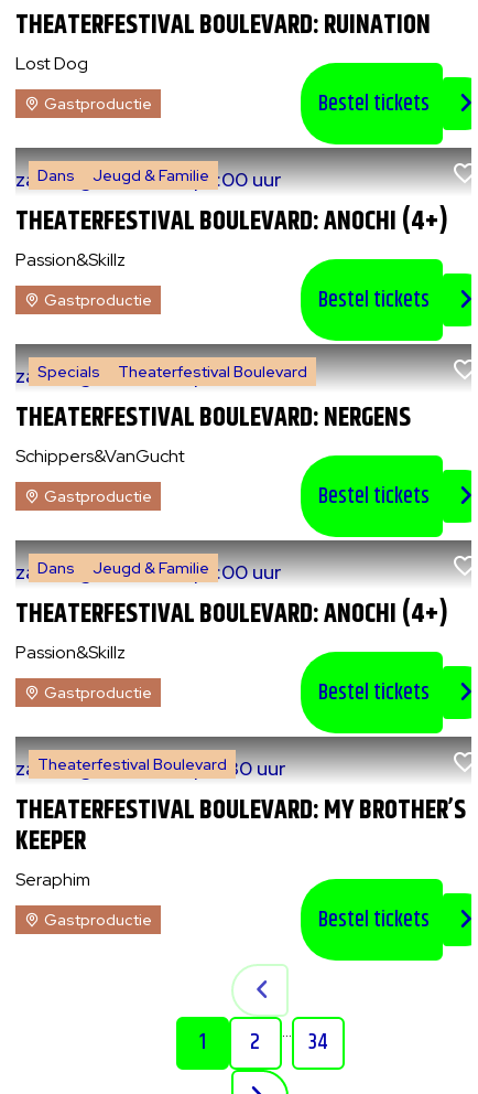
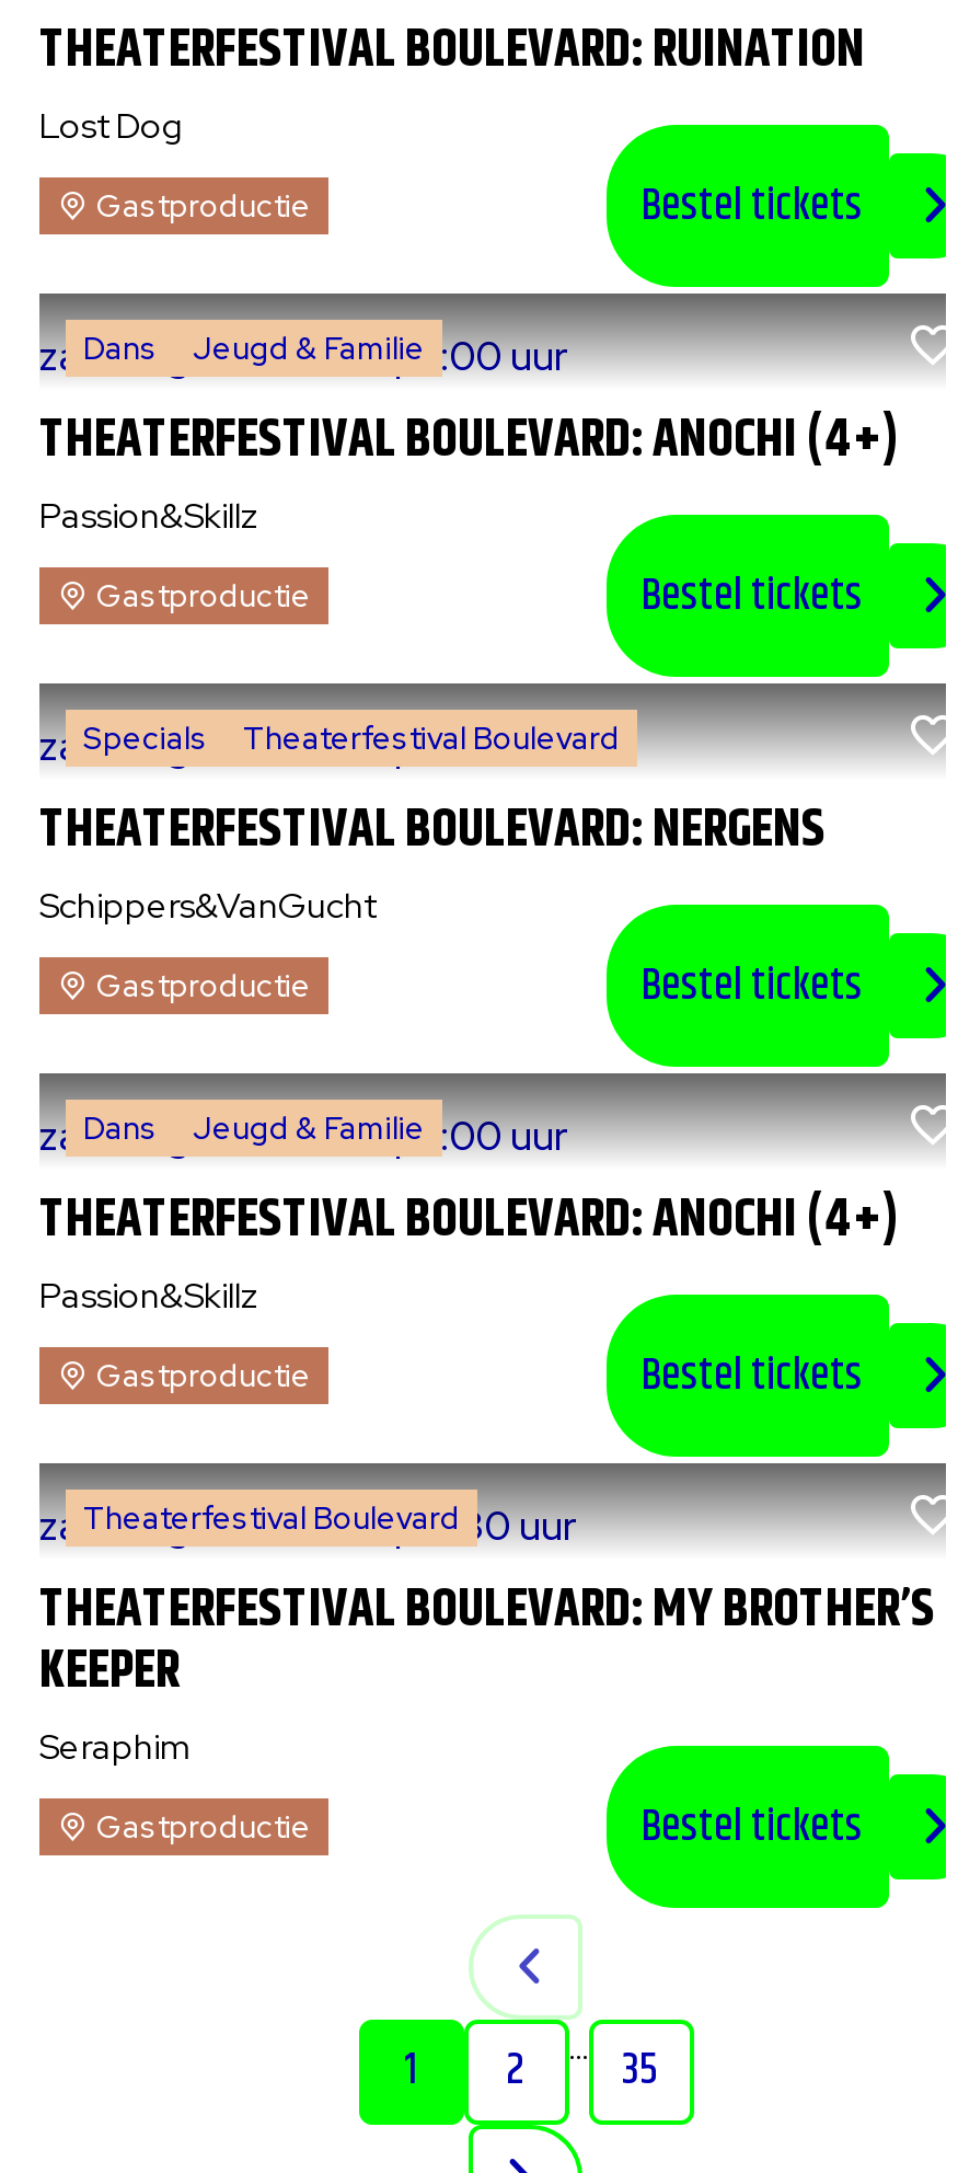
- 34
+ 35
